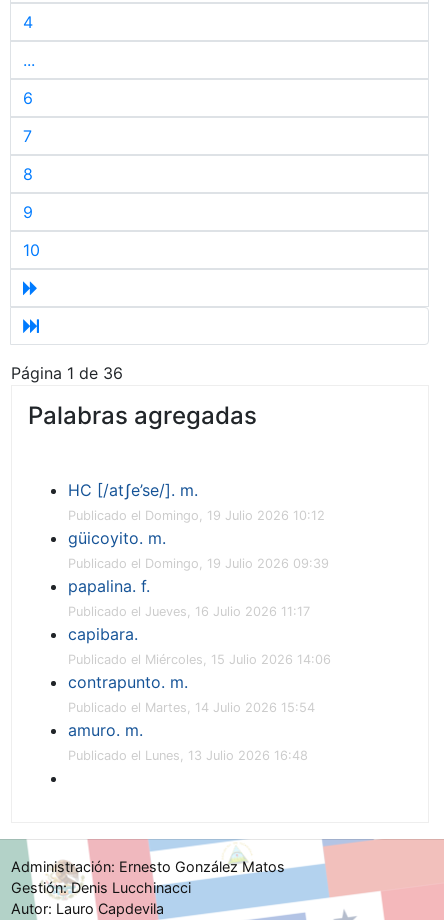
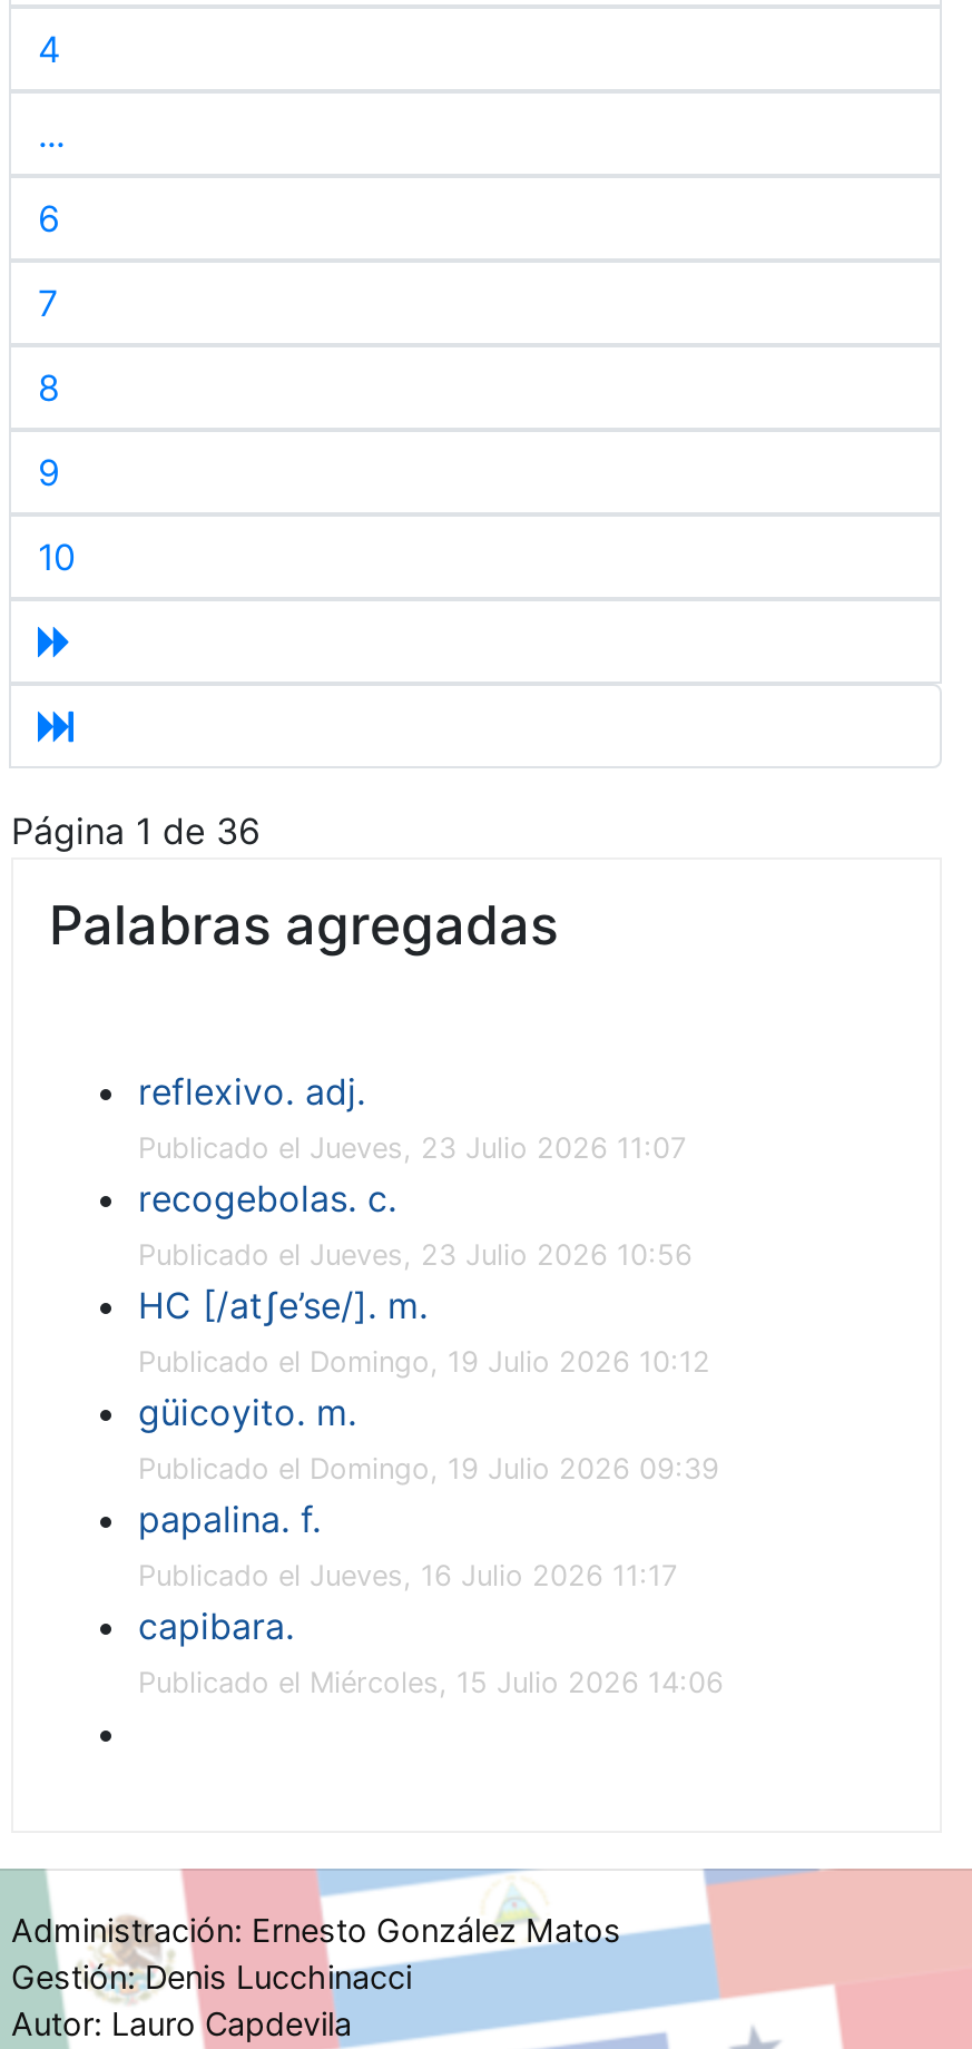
+ reflexivo. adj.
+ Publicado el Jueves, 23 Julio 2026 11:07
+ recogebolas. c.
+ Publicado el Jueves, 23 Julio 2026 10:56

moved down: HC [/atʃe’se/]. m. | Publicado el Domingo, 19 Julio 2026 10:12 | güicoyito. m. | Publicado el Domingo, 19 Julio 2026 09:39 | papalina. f. | Publicado el Jueves, 16 Julio 2026 11:17 | capibara. | Publicado el Miércoles, 15 Julio 2026 14:06

- contrapunto. m.
- Publicado el Martes, 14 Julio 2026 15:54
- amuro. m.
- Publicado el Lunes, 13 Julio 2026 16:48
